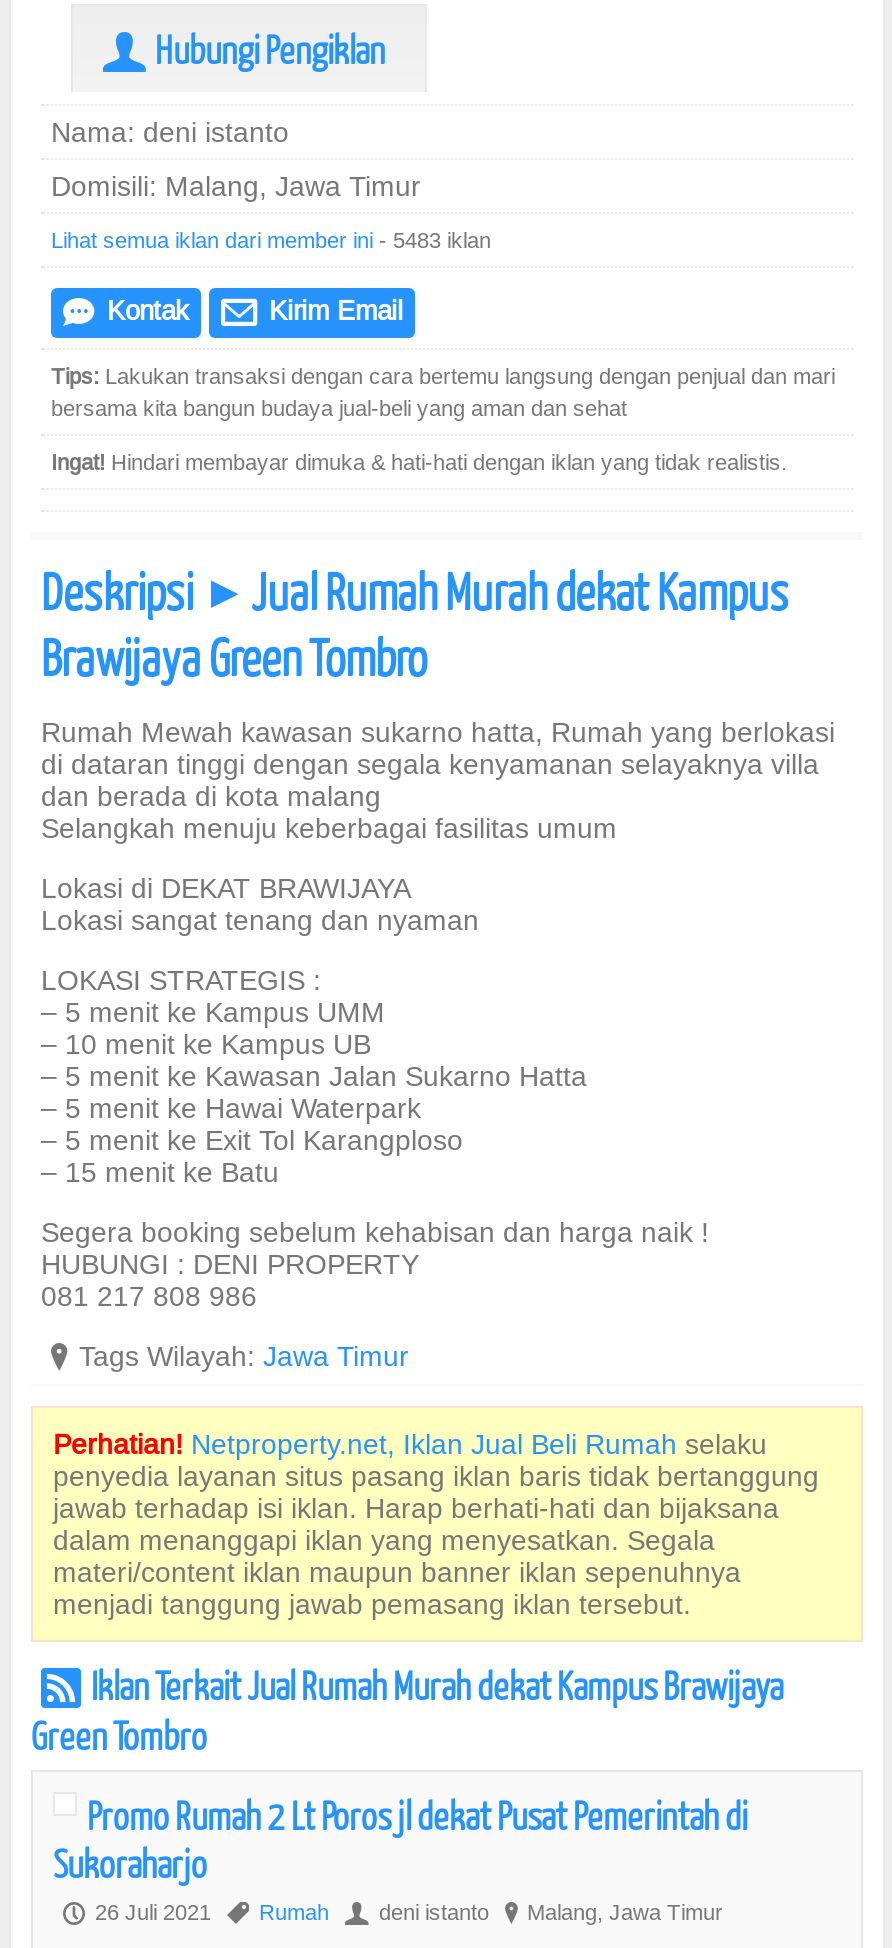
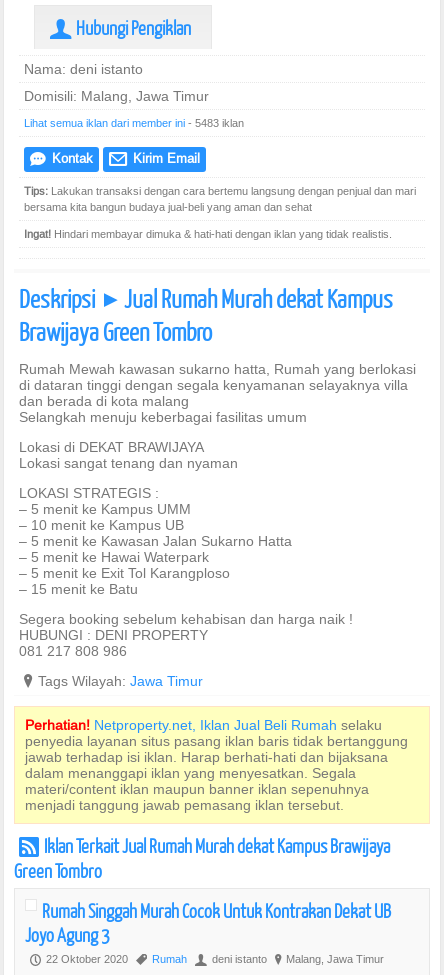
- Promo Rumah 2 Lt Poros jl dekat Pusat Pemerintah di
- Sukoraharjo
- P 26 Juli 2021 , Rumah
+ Rumah Singgah Murah Cocok Untuk Kontrakan Dekat UB
+ Joyo Agung 3
+ P 22 Oktober 2020 , Rumah
